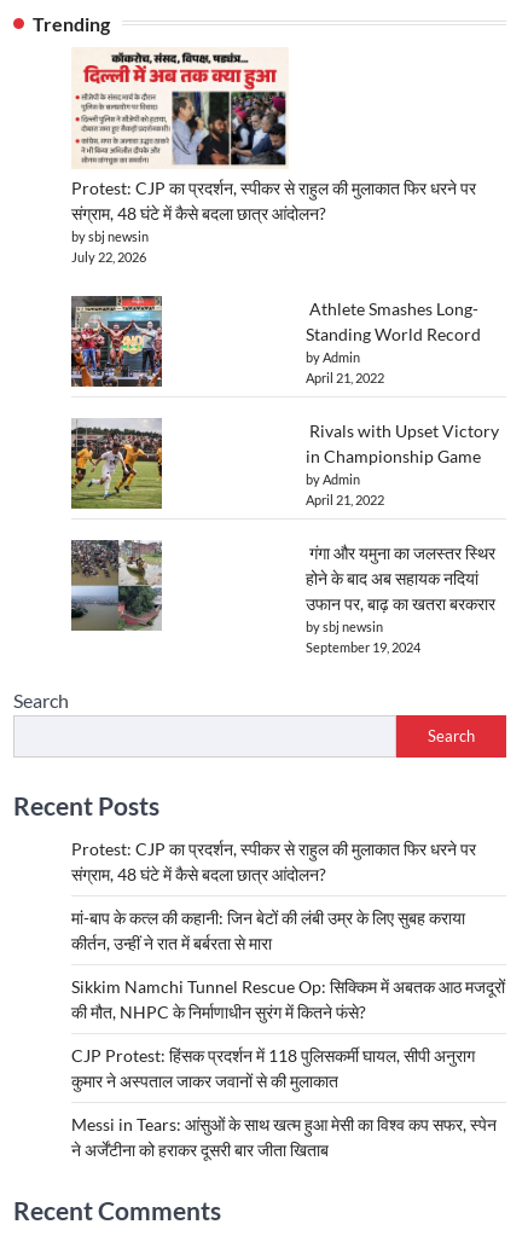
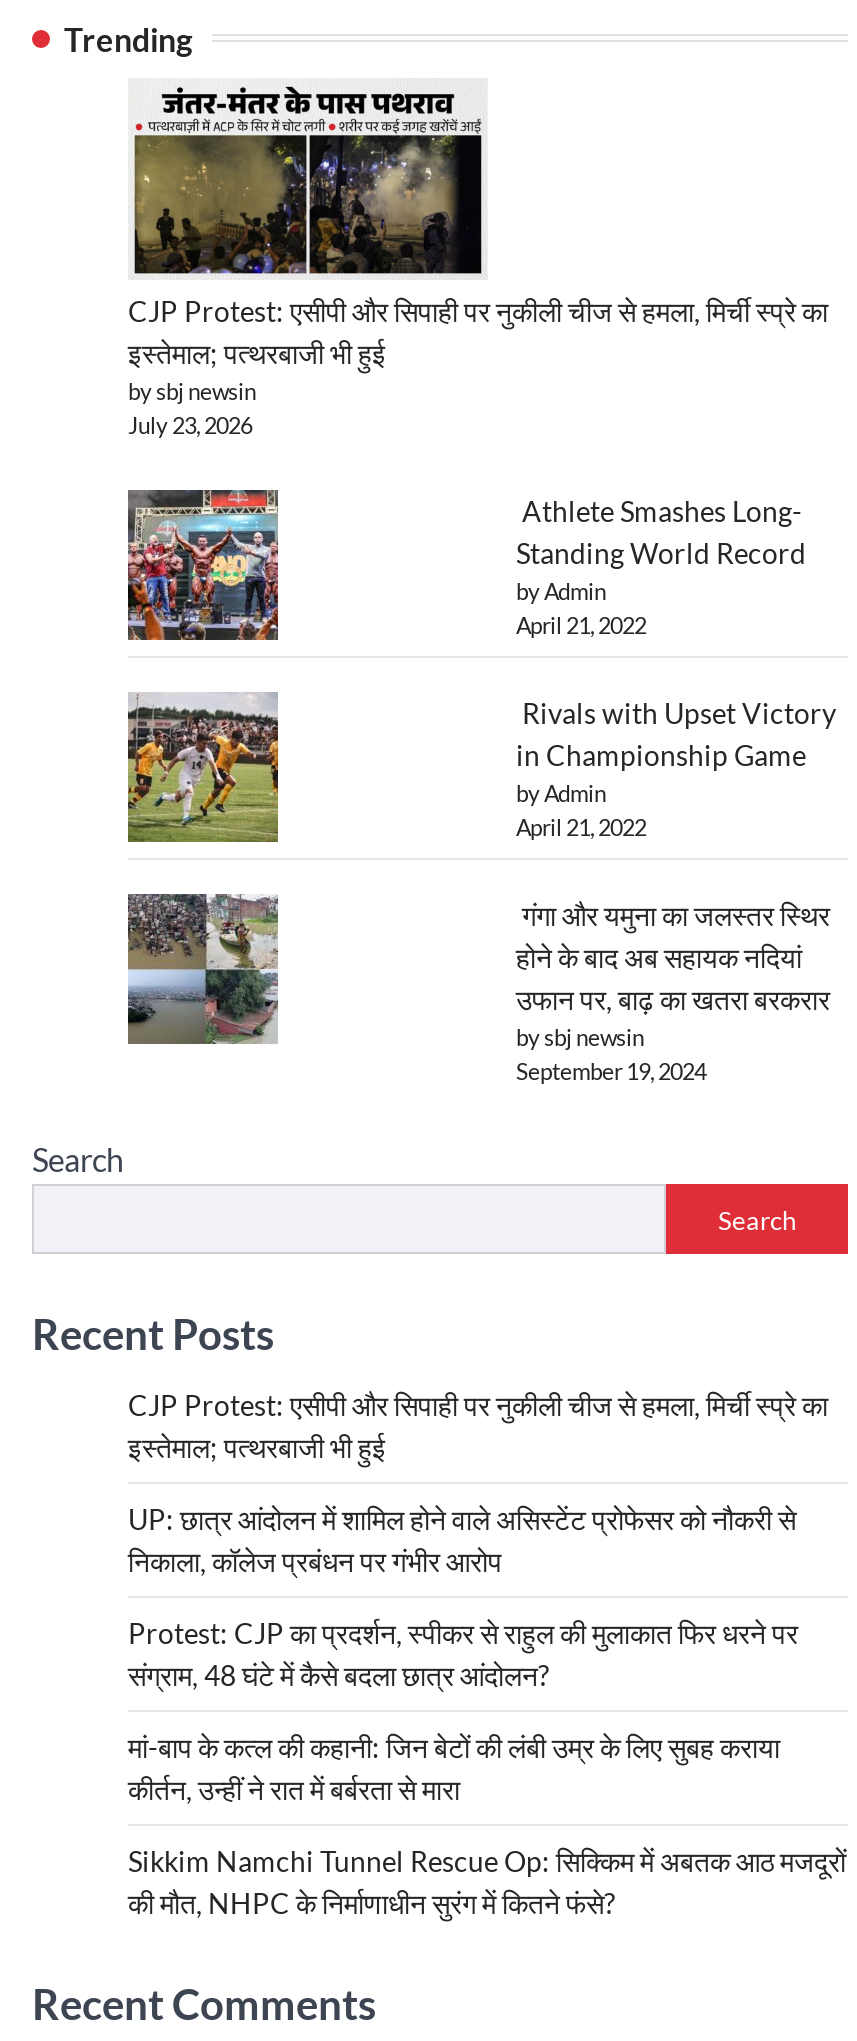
- [image]
- Protest: CJP का प्रदर्शन, स्पीकर से राहुल की मुलाकात फिर धरने पर
- संग्राम, 48 घंटे में कैसे बदला छात्र आंदोलन?
+ [image]
+ CJP Protest: एसीपी और सिपाही पर नुकीली चीज से हमला, मिर्ची स्प्रे का
+ इस्तेमाल; पत्थरबाजी भी हुई

- July 22, 2026
+ July 23, 2026

+ CJP Protest: एसीपी और सिपाही पर नुकीली चीज से हमला, मिर्ची स्प्रे का
+ इस्तेमाल; पत्थरबाजी भी हुई
+ UP: छात्र आंदोलन में शामिल होने वाले असिस्टेंट प्रोफेसर को नौकरी से
+ निकाला, कॉलेज प्रबंधन पर गंभीर आरोप

moved down: Protest: CJP का प्रदर्शन, स्पीकर से राहुल की मुलाकात फिर धरने पर | संग्राम, 48 घंटे में कैसे बदला छात्र आंदोलन? | मां-बाप के कत्ल की कहानी: जिन बेटों की लंबी उम्र के लिए सुबह कराया | कीर्तन, उन्हीं ने रात में बर्बरता से मारा | Sikkim Namchi Tunnel Rescue Op: सिक्किम में अबतक आठ मजदूरों | की मौत, NHPC के निर्माणाधीन सुरंग में कितने फंसे?

- CJP Protest: हिंसक प्रदर्शन में 118 पुलिसकर्मी घायल, सीपी अनुराग
- कुमार ने अस्पताल जाकर जवानों से की मुलाकात
- Messi in Tears: आंसुओं के साथ खत्म हुआ मेसी का विश्व कप सफर, स्पेन
- ने अर्जेंटीना को हराकर दूसरी बार जीता खिताब
